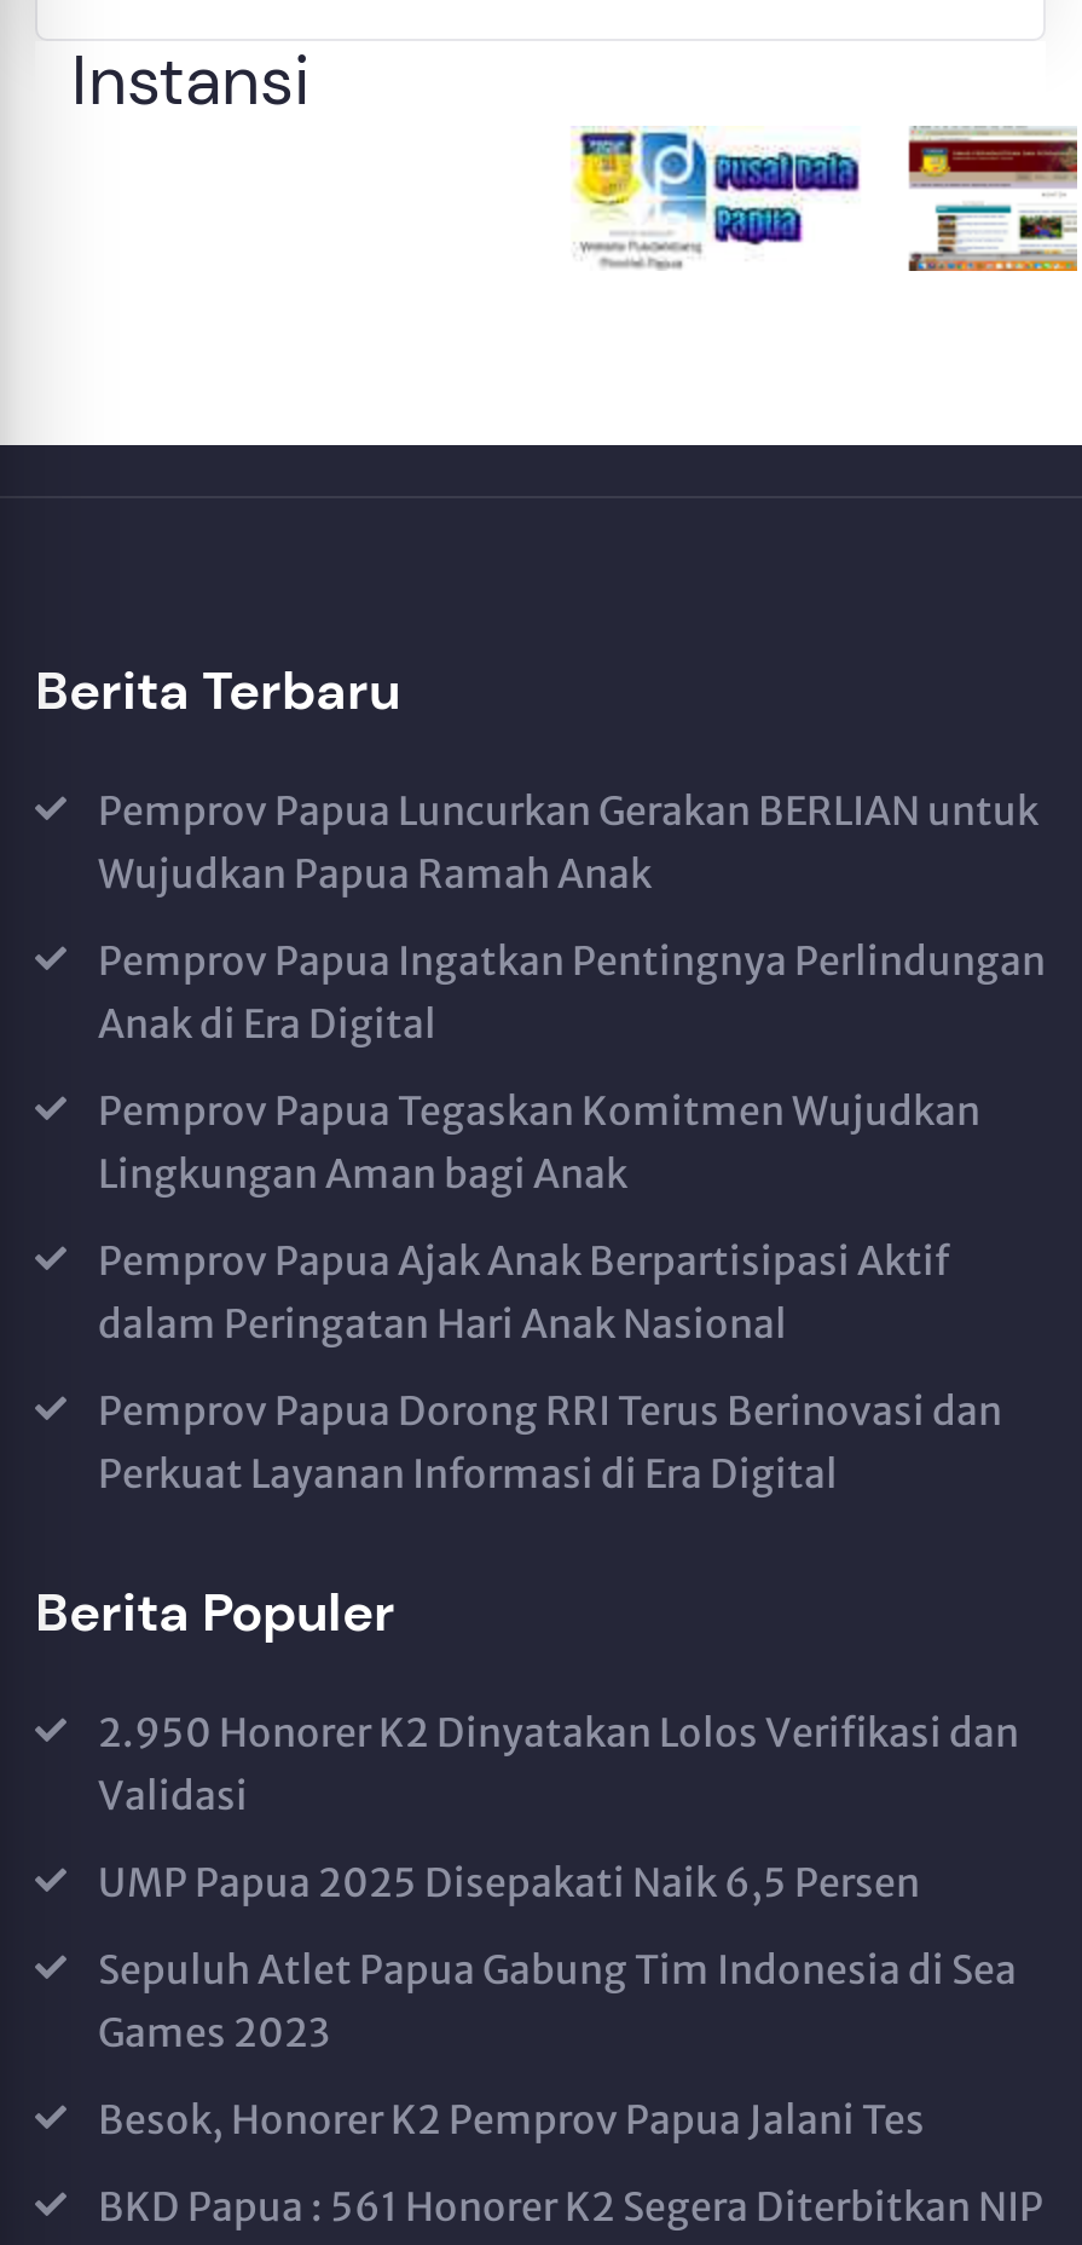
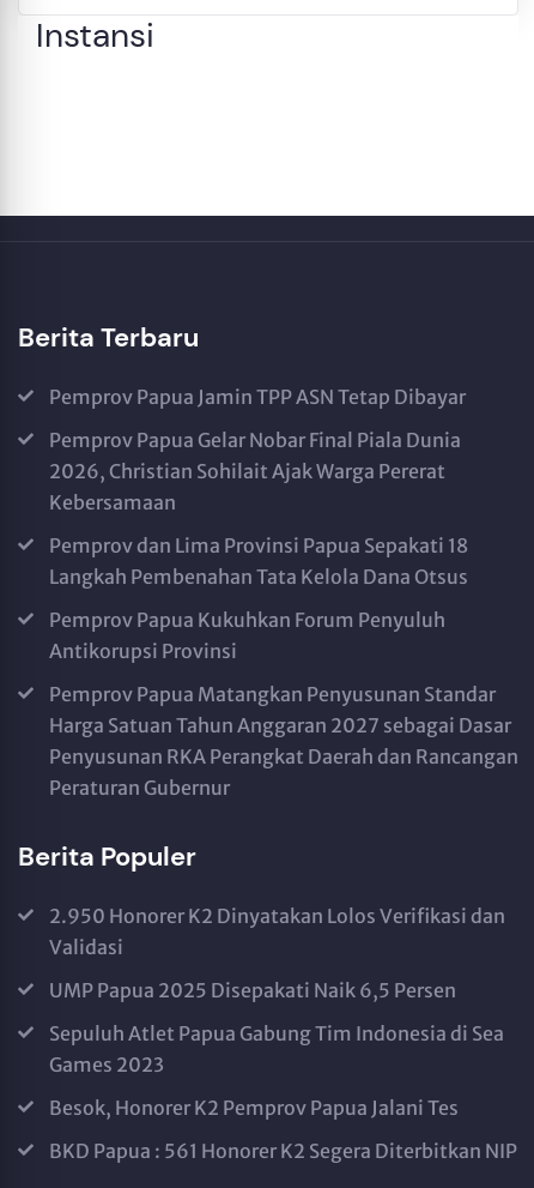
- [image]

- [image]

- Pemprov Papua Luncurkan Gerakan BERLIAN untuk
- Wujudkan Papua Ramah Anak
+ Pemprov Papua Jamin TPP ASN Tetap Dibayar

- Pemprov Papua Ingatkan Pentingnya Perlindungan
- Anak di Era Digital
+ Pemprov Papua Gelar Nobar Final Piala Dunia
+ 2026, Christian Sohilait Ajak Warga Pererat
+ Kebersamaan

- Pemprov Papua Tegaskan Komitmen Wujudkan
- Lingkungan Aman bagi Anak
+ Pemprov dan Lima Provinsi Papua Sepakati 18
+ Langkah Pembenahan Tata Kelola Dana Otsus

- Pemprov Papua Ajak Anak Berpartisipasi Aktif
- dalam Peringatan Hari Anak Nasional
+ Pemprov Papua Kukuhkan Forum Penyuluh
+ Antikorupsi Provinsi

- Pemprov Papua Dorong RRI Terus Berinovasi dan
- Perkuat Layanan Informasi di Era Digital
+ Pemprov Papua Matangkan Penyusunan Standar
+ Harga Satuan Tahun Anggaran 2027 sebagai Dasar
+ Penyusunan RKA Perangkat Daerah dan Rancangan
+ Peraturan Gubernur
